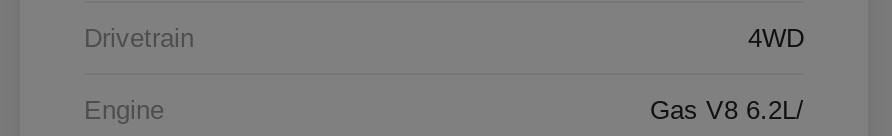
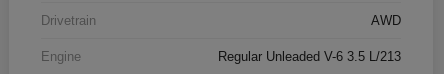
- 4WD
+ AWD

- Gas V8 6.2L/
+ Regular Unleaded V-6 3.5 L/213
